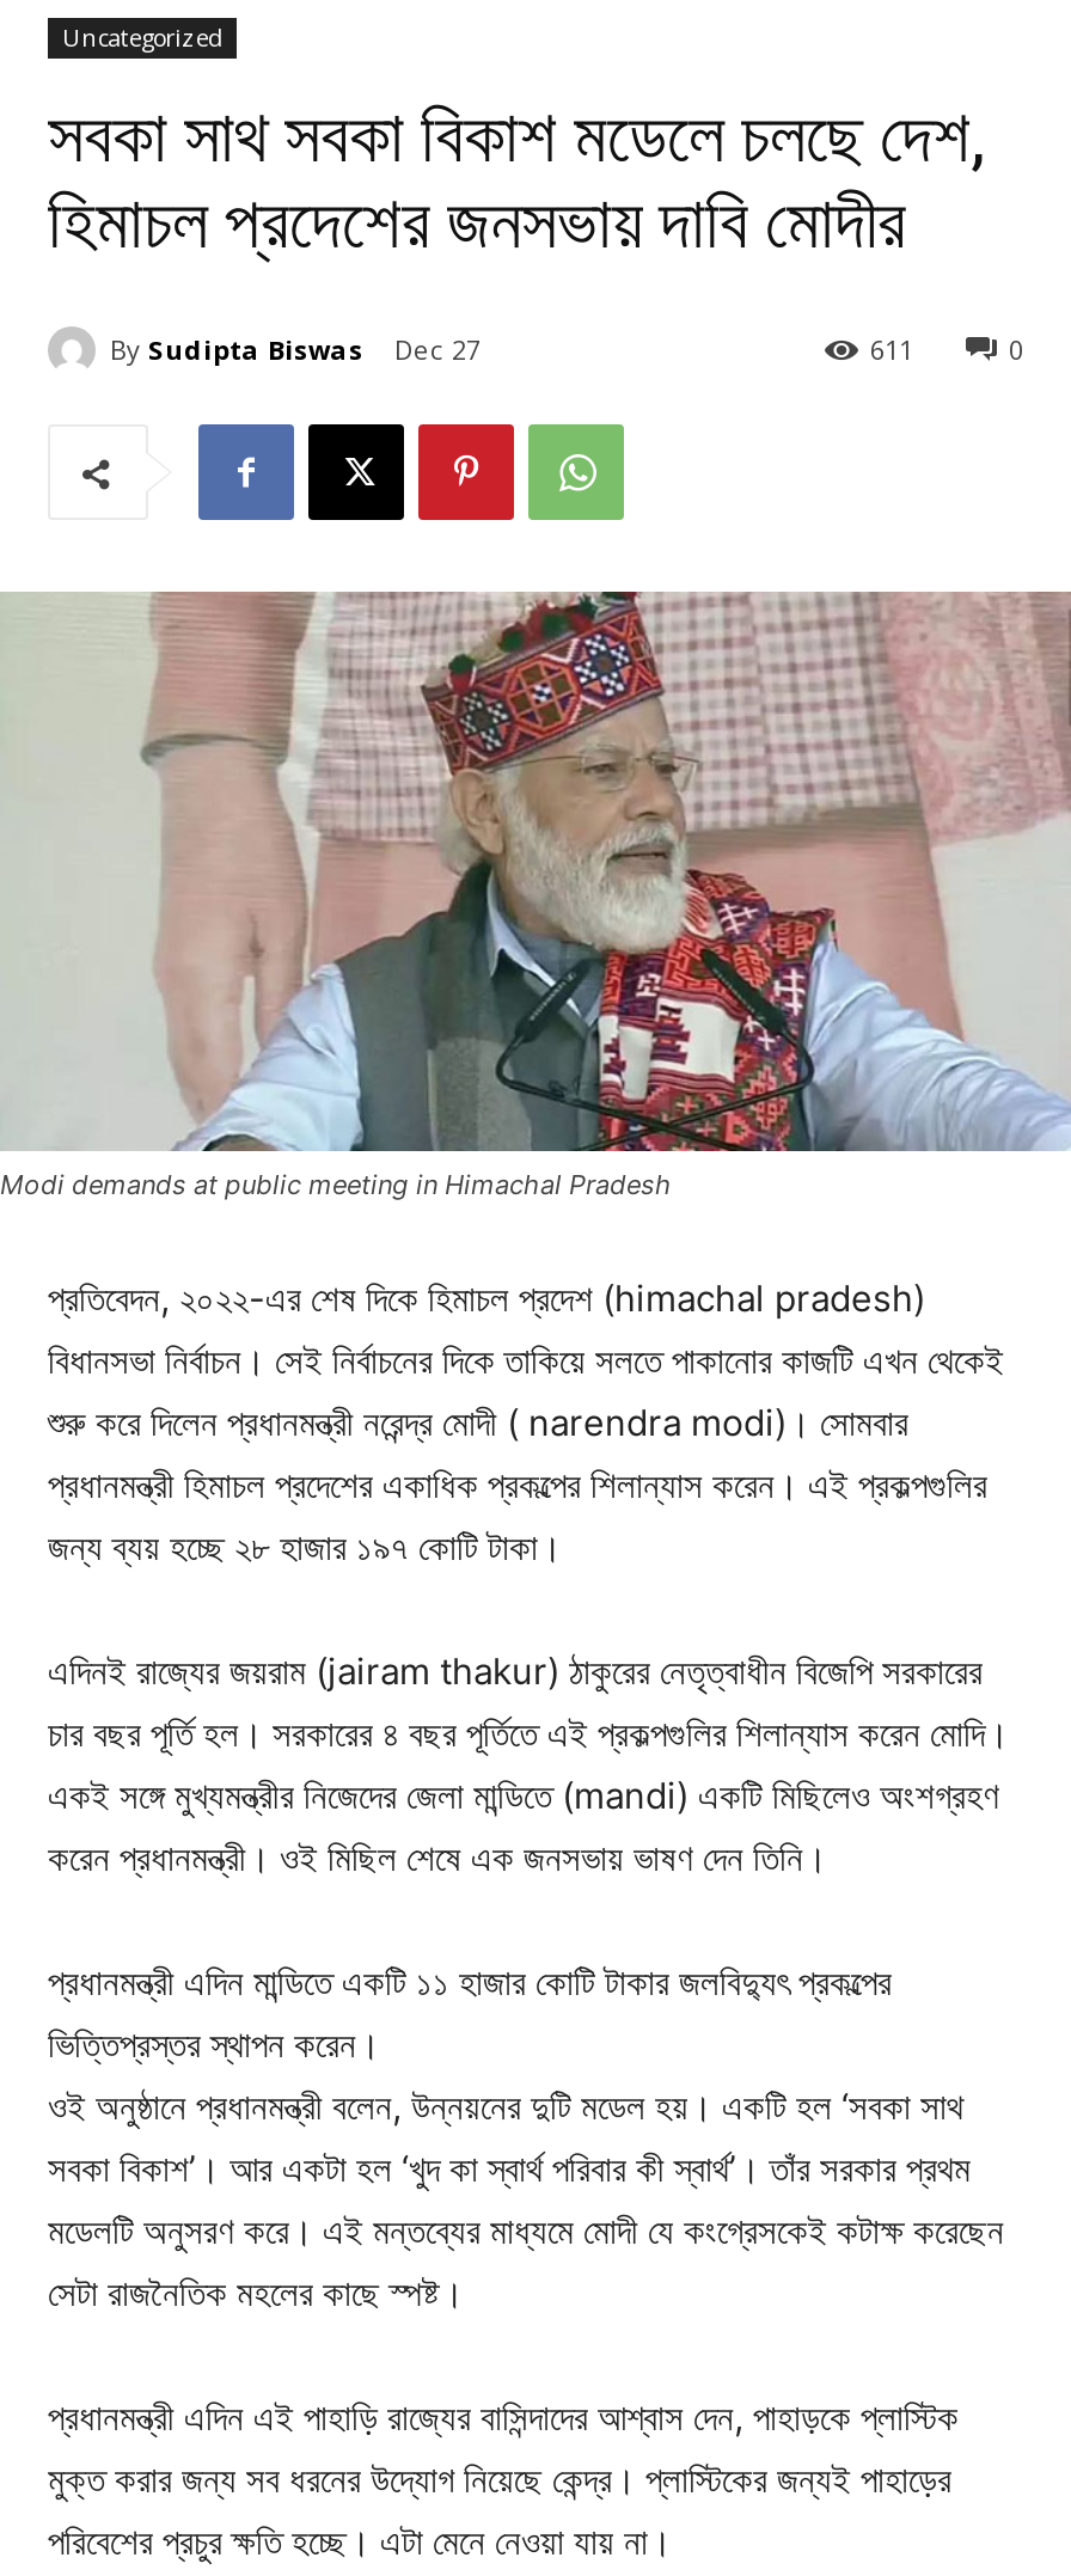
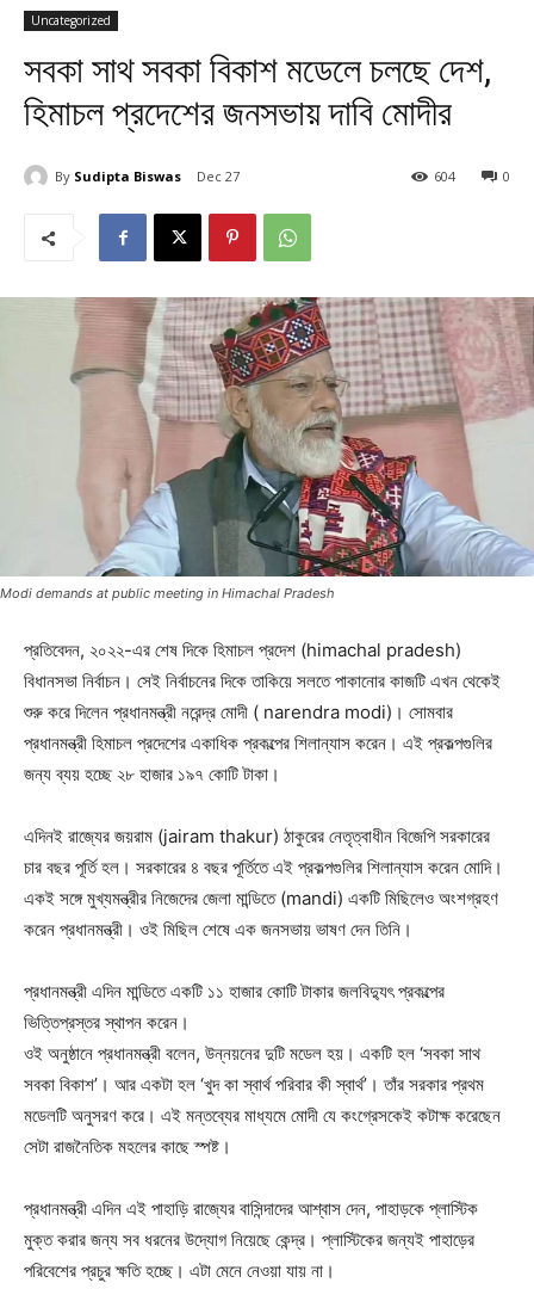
- 611
+ 604
